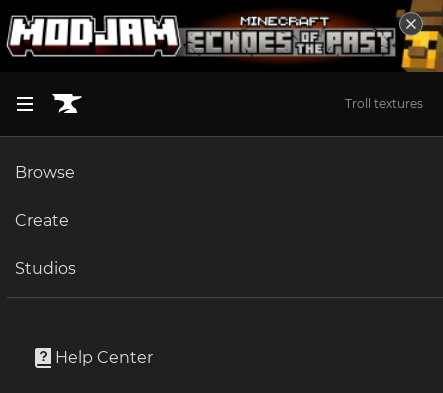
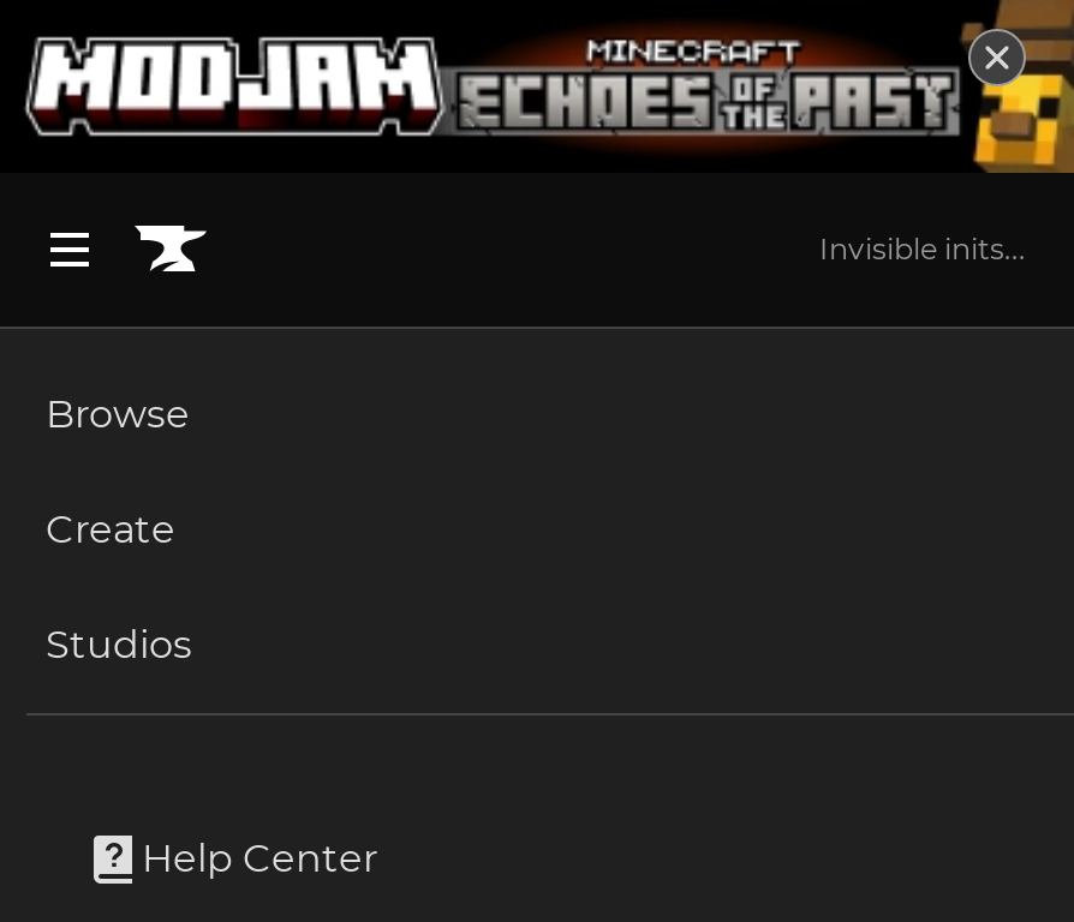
- Troll textures
+ Invisible inits...
